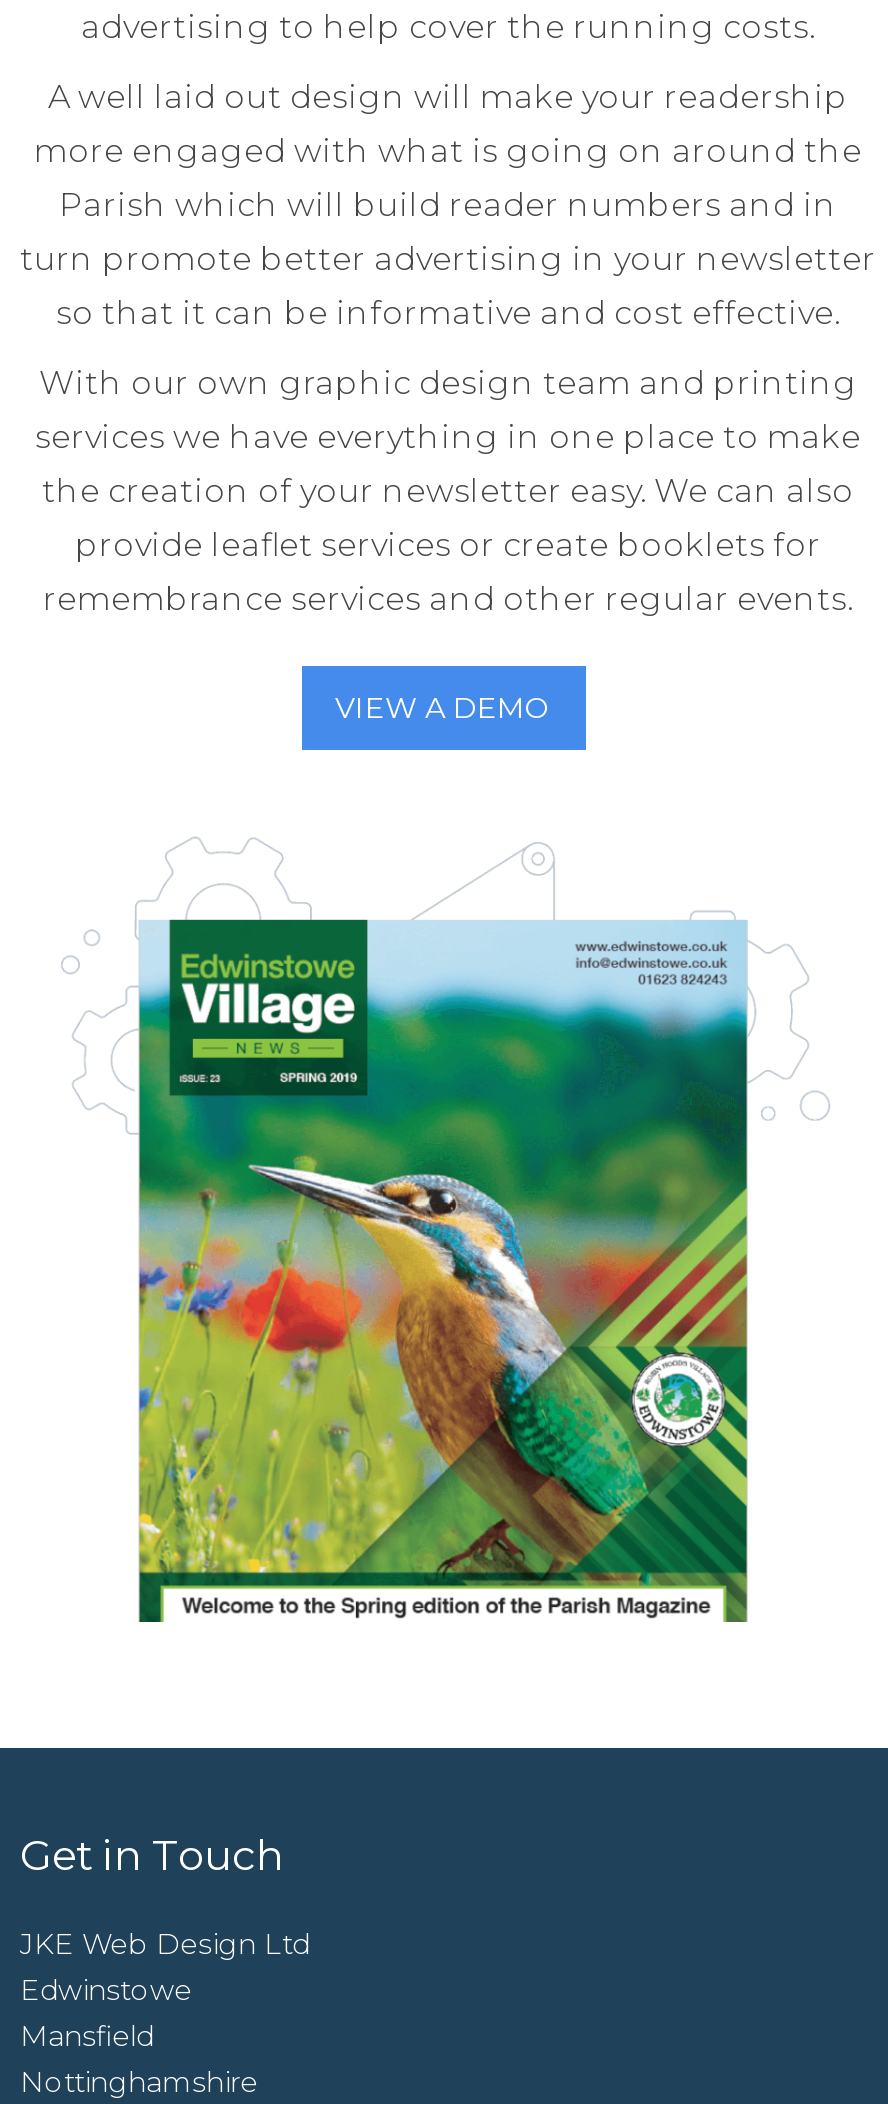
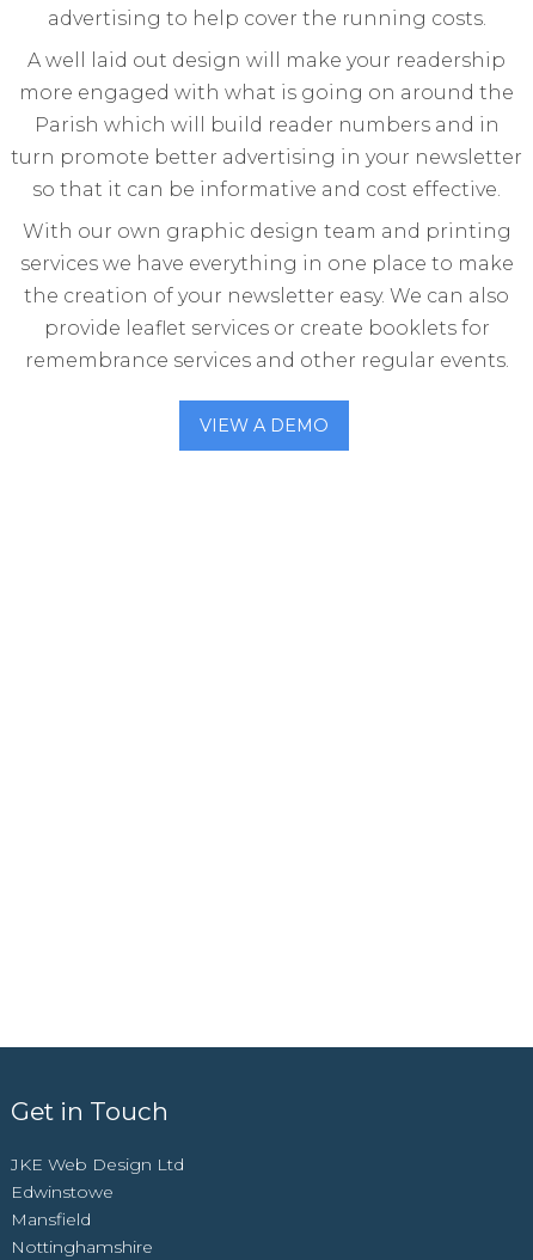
- [image]
